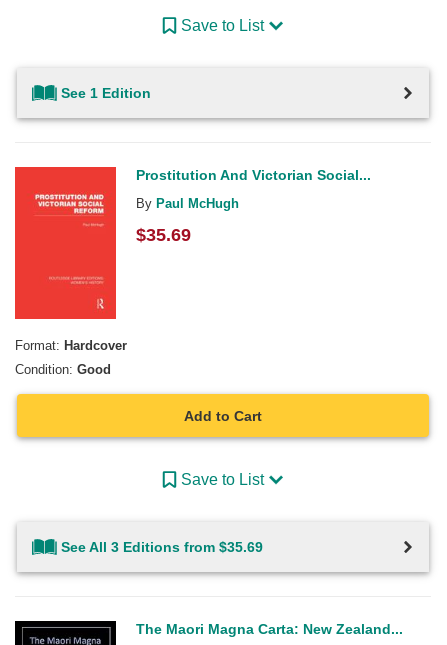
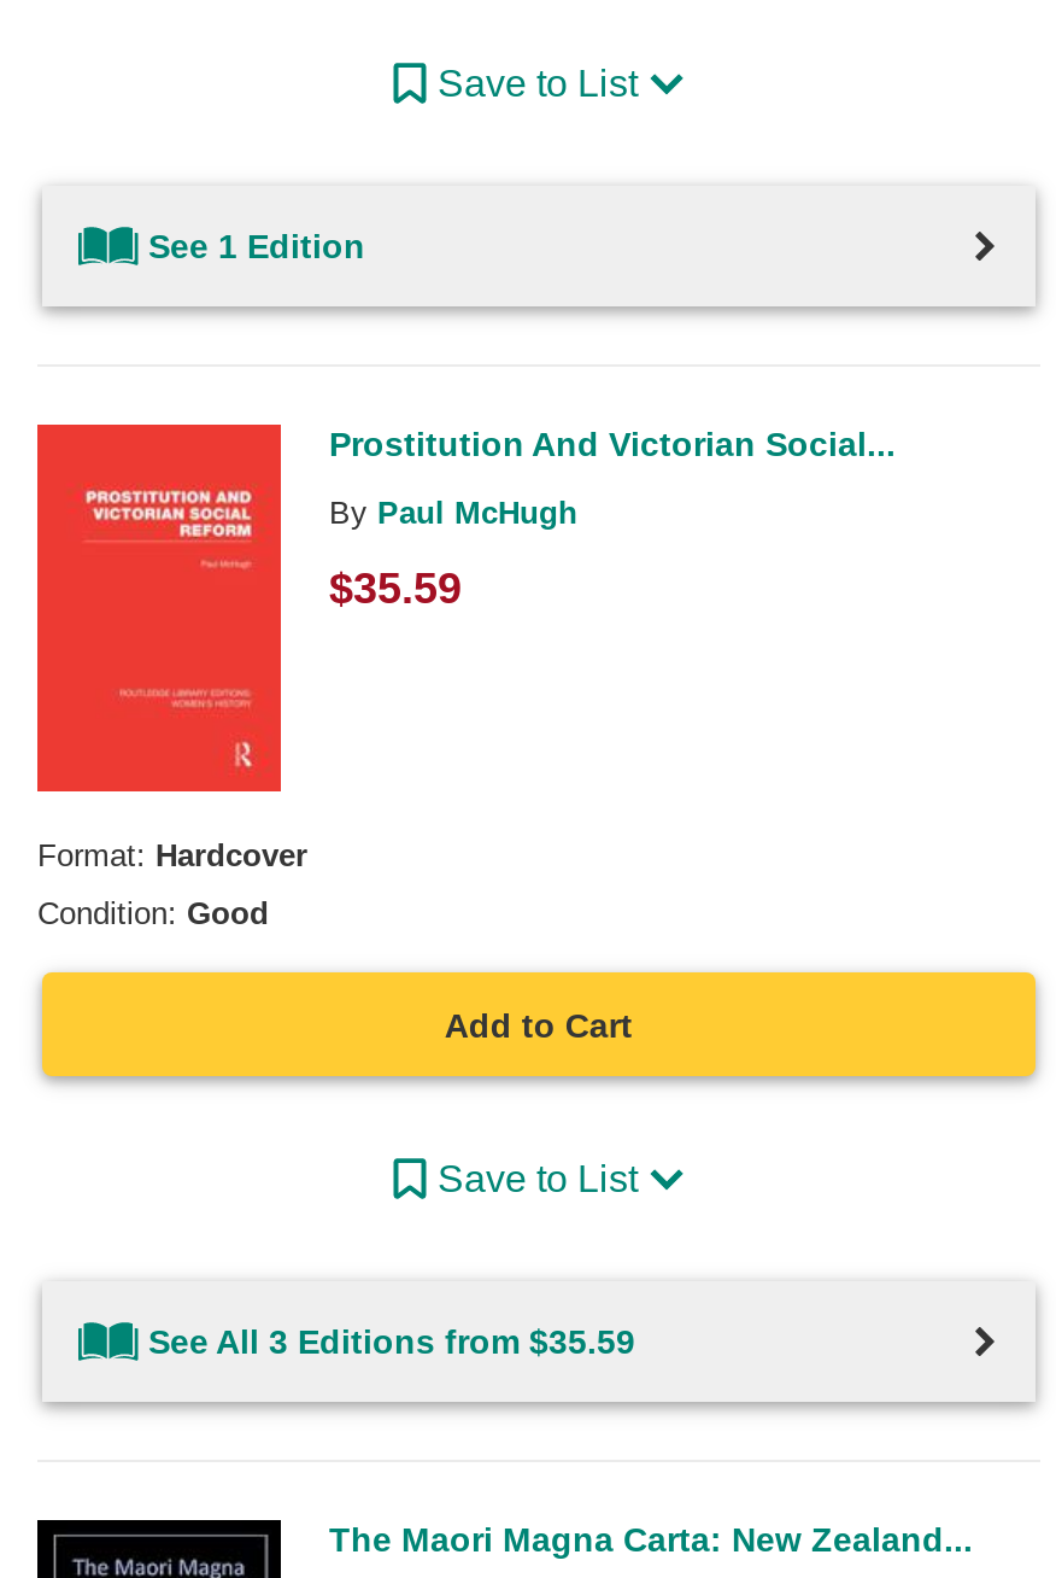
- $35.69
+ $35.59

- See All 3 Editions from $35.69
+ See All 3 Editions from $35.59
